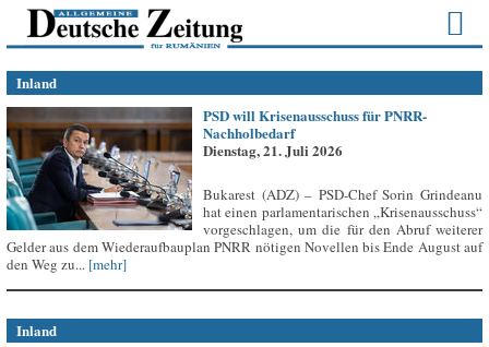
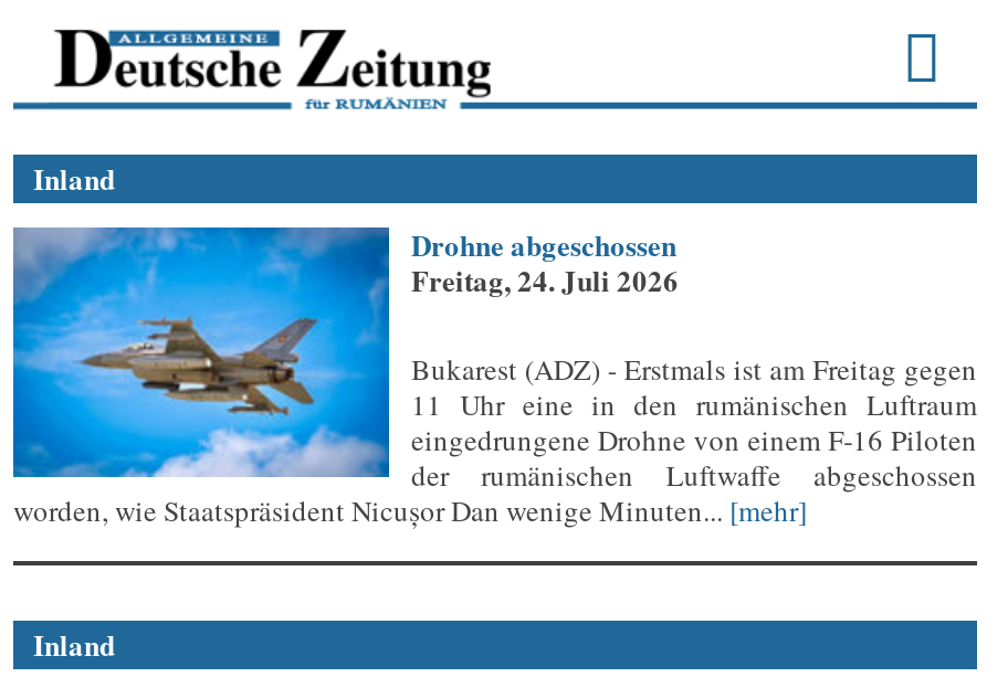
- [image]
- Bukarest (ADZ) – PSD-Chef Sorin Grindeanu
- hat einen parlamentarischen „Krisenausschuss“
- vorgeschlagen, um die für den Abruf weiterer
- Gelder aus dem Wiederaufbauplan PNRR nötigen Novellen bis Ende August auf
- den Weg zu... [mehr]
+ [image]
+ Bukarest (ADZ) - Erstmals ist am Freitag gegen
+ 11 Uhr eine in den rumänischen Luftraum
+ eingedrungene Drohne von einem F-16 Piloten
+ der rumänischen Luftwaffe abgeschossen
+ worden, wie Staatspräsident Nicușor Dan wenige Minuten... [mehr]

- PSD will Krisenausschuss für PNRR-
- Nachholbedarf
- Dienstag, 21. Juli 2026
+ Drohne abgeschossen
+ Freitag, 24. Juli 2026
